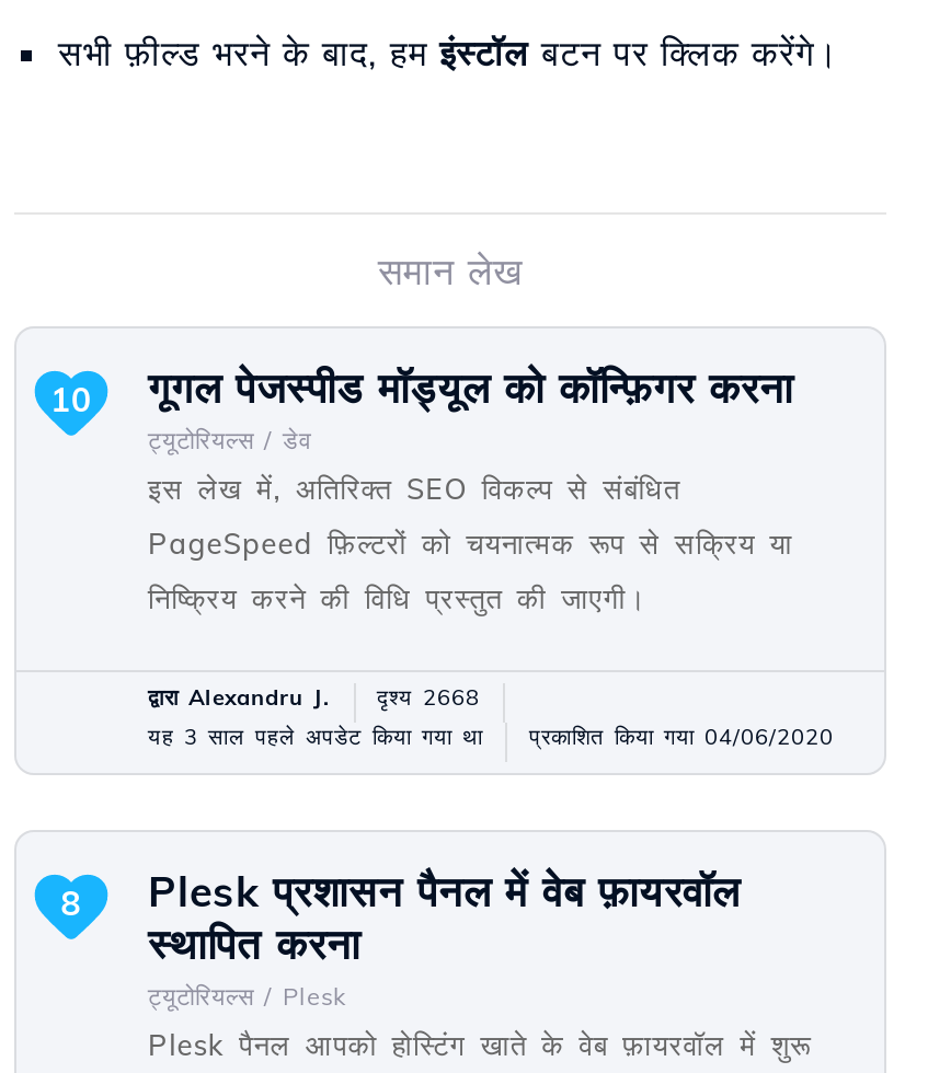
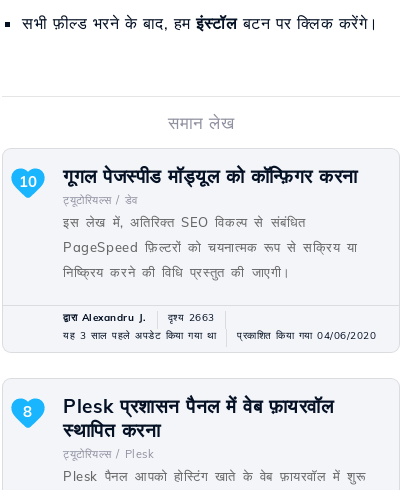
- द्वारा Alexandru J. दृश्य 2668
+ द्वारा Alexandru J. दृश्य 2663
